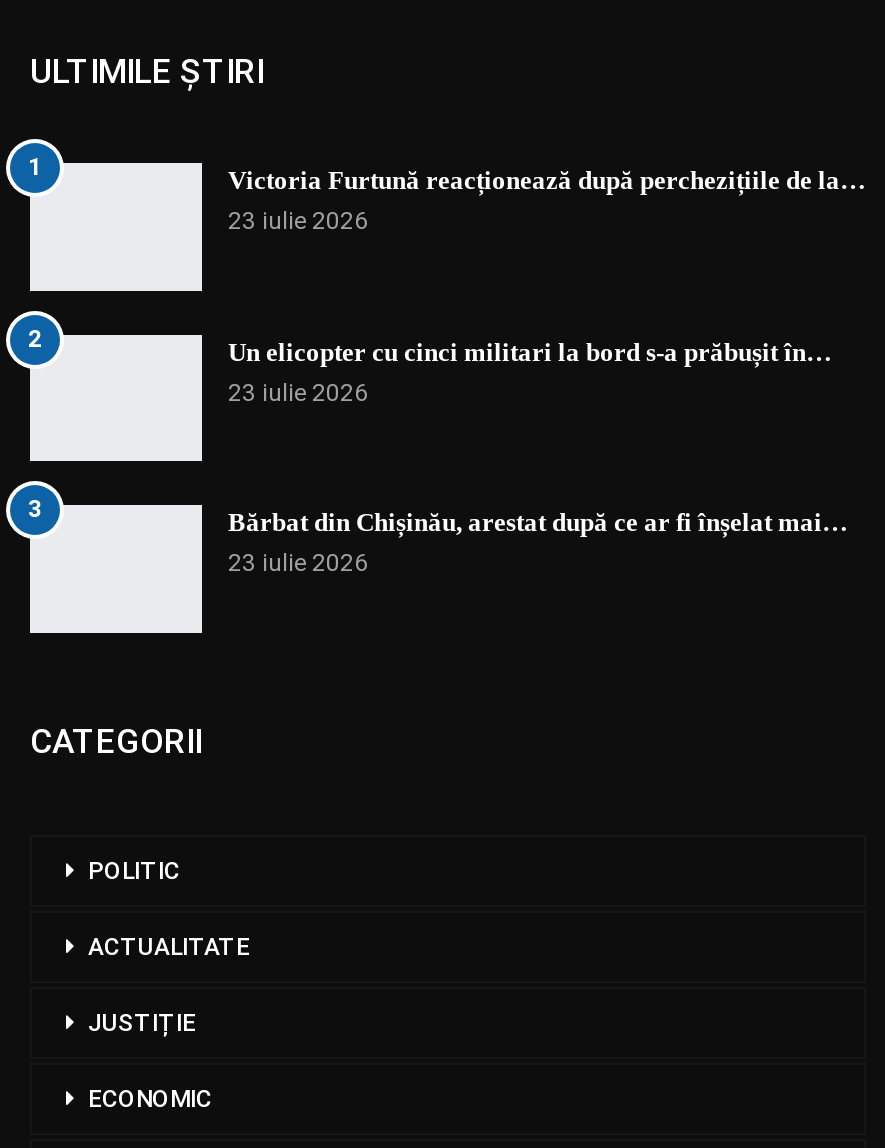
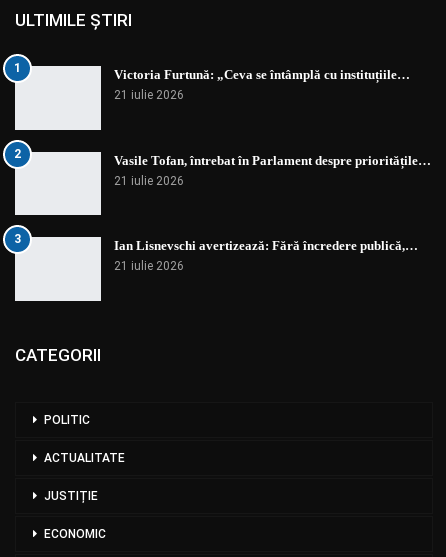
- Victoria Furtună reacționează după perchezițiile de la…
+ Victoria Furtună: „Ceva se întâmplă cu instituțiile…

- 23 iulie 2026
+ 21 iulie 2026

- Un elicopter cu cinci militari la bord s-a prăbușit în…
- 23 iulie 2026
+ Vasile Tofan, întrebat în Parlament despre prioritățile…
+ 21 iulie 2026

- Bărbat din Chișinău, arestat după ce ar fi înșelat mai…
- 23 iulie 2026
+ Ian Lisnevschi avertizează: Fără încredere publică,…
+ 21 iulie 2026
